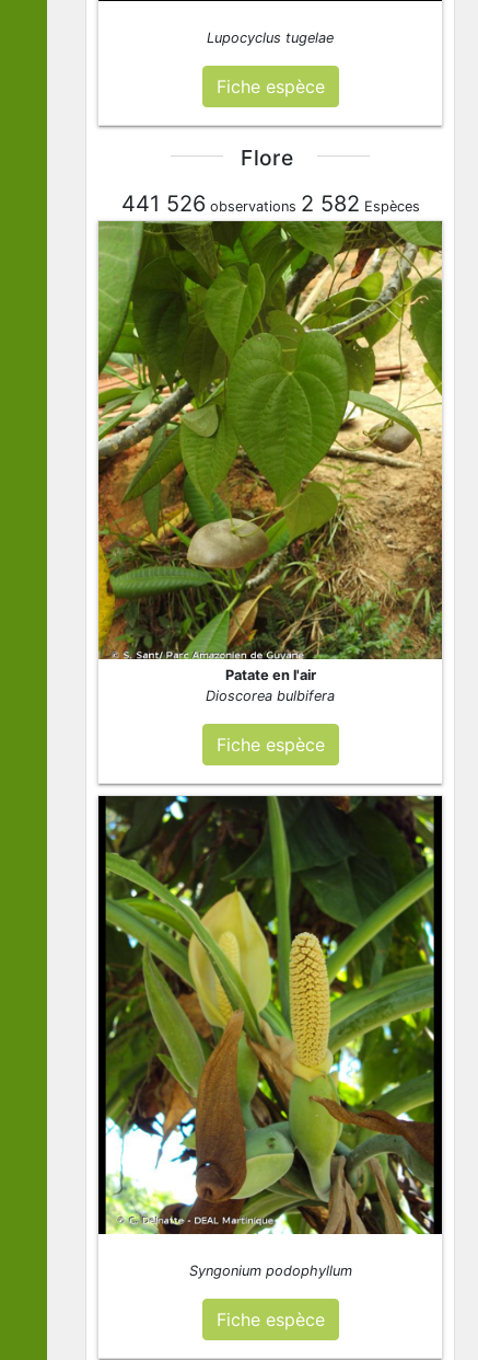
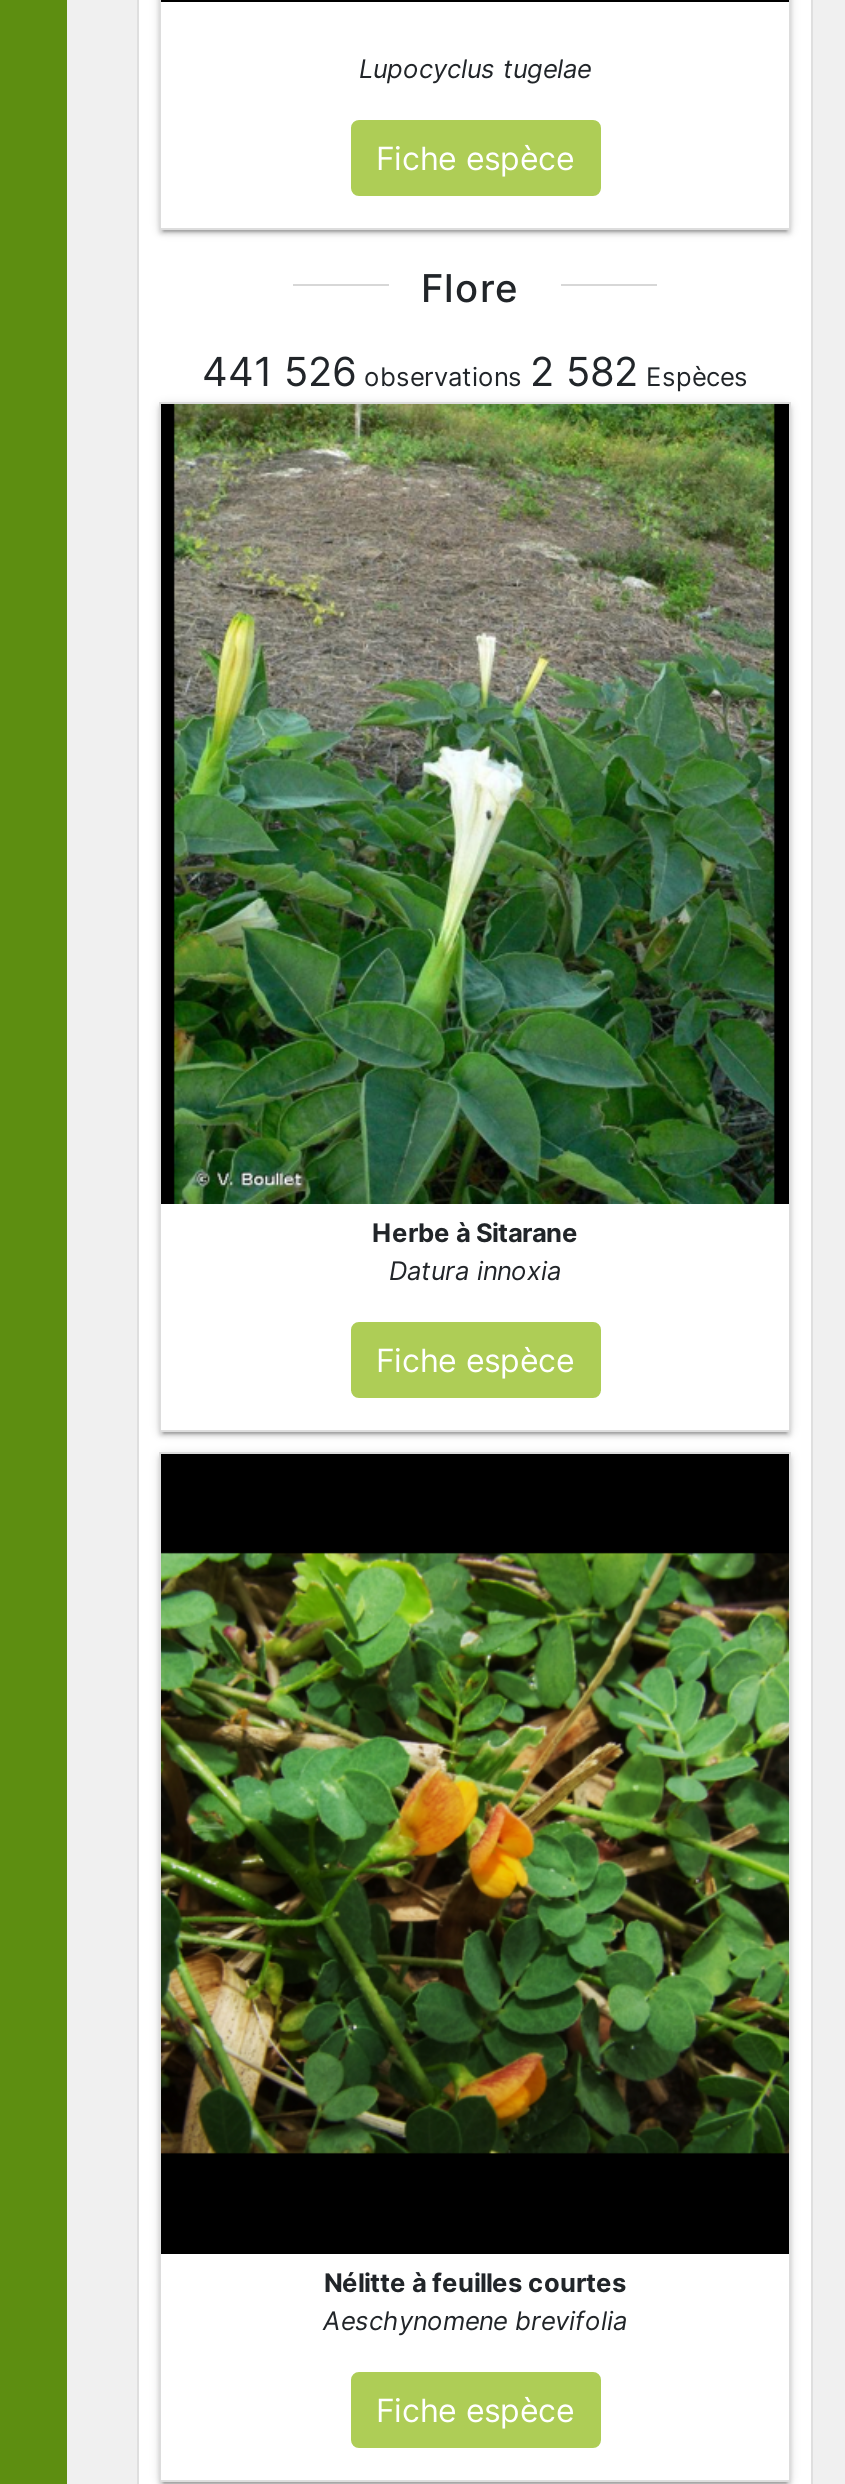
- [image]
- Patate en l'air
- Dioscorea bulbifera
+ [image]
+ Herbe à Sitarane
+ Datura innoxia

- [image]
- Syngonium podophyllum
+ [image]
+ Nélitte à feuilles courtes
+ Aeschynomene brevifolia
